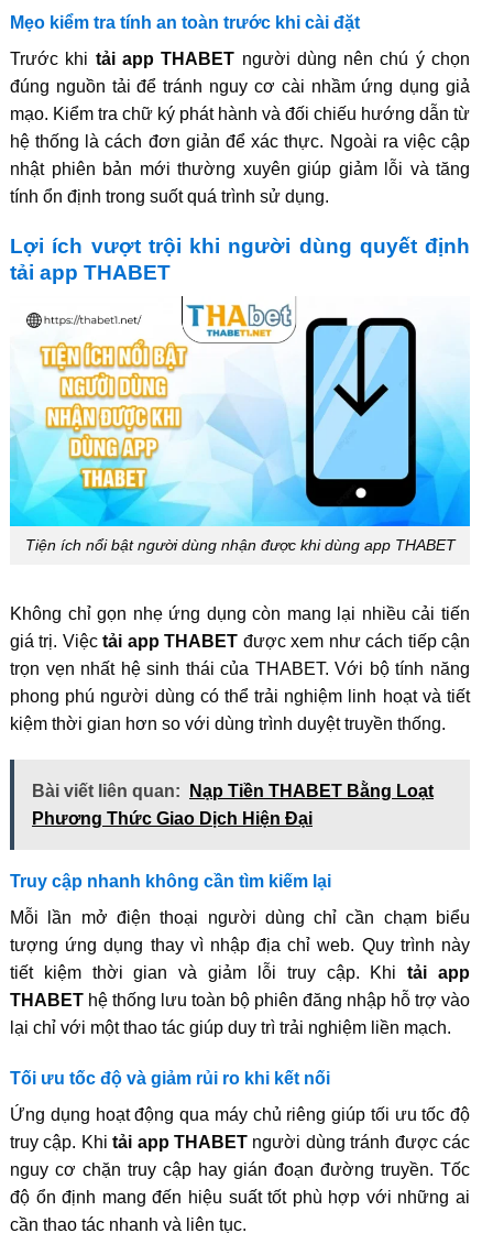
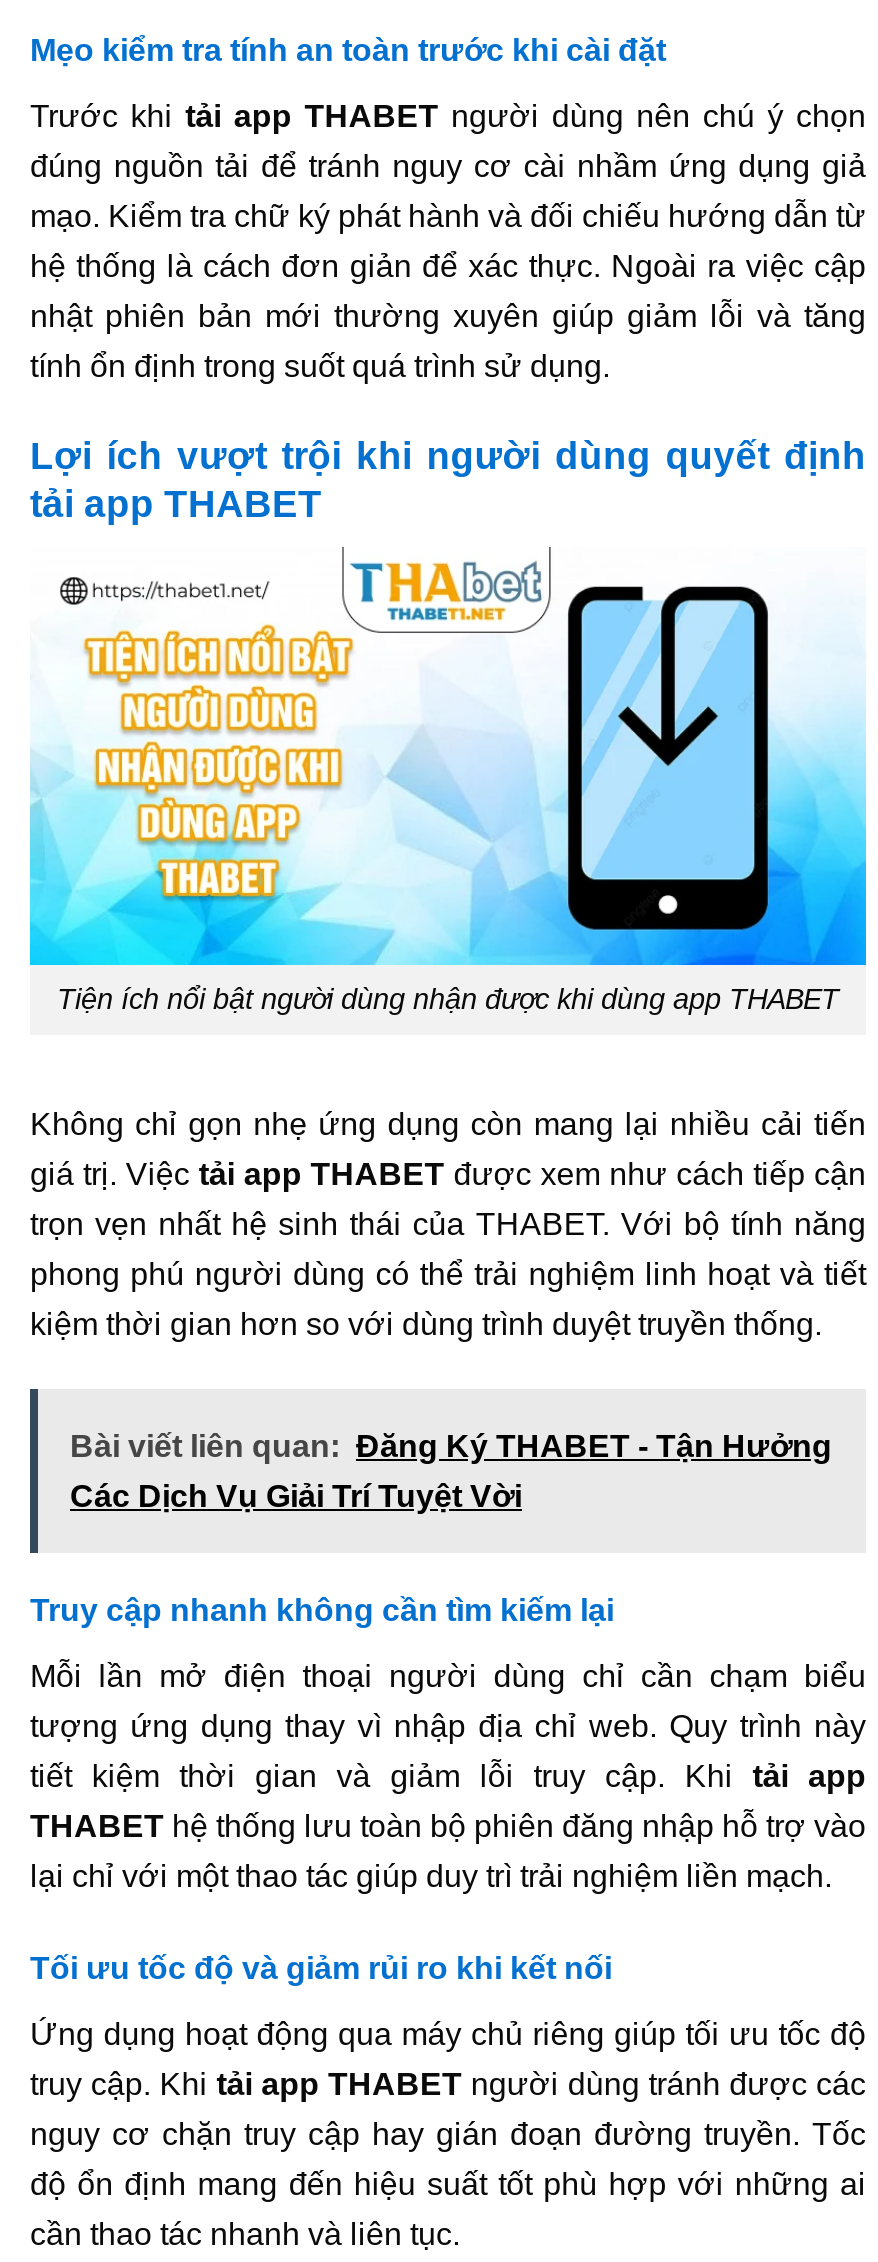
- Bài viết liên quan: Nạp Tiền THABET Bằng Loạt
+ Bài viết liên quan: Đăng Ký THABET - Tận Hưởng

- Phương Thức Giao Dịch Hiện Đại
+ Các Dịch Vụ Giải Trí Tuyệt Vời
